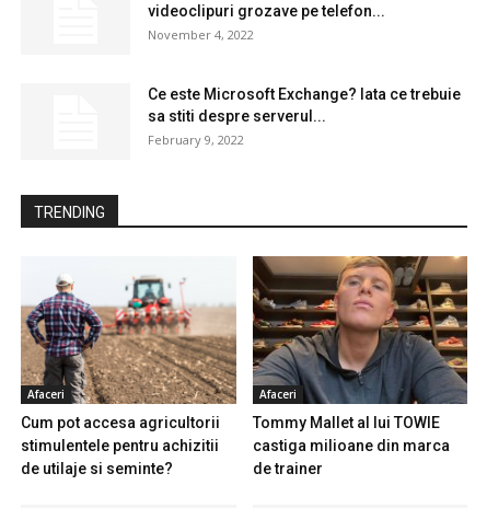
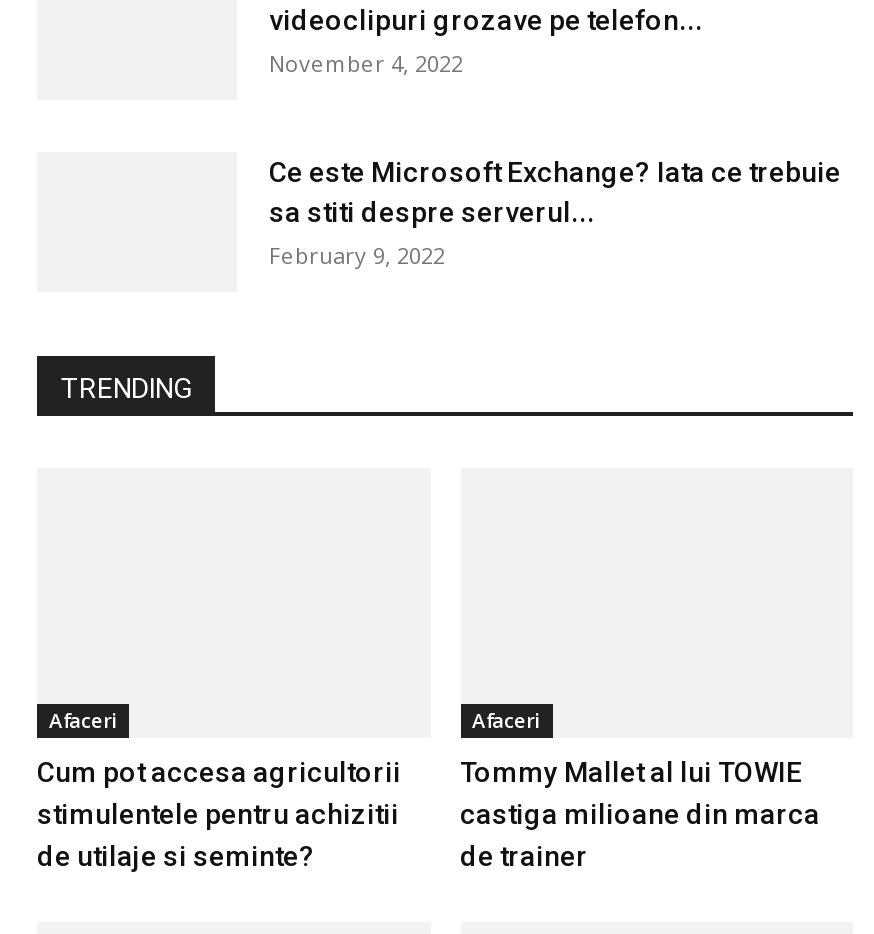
- [image]

- [image]
